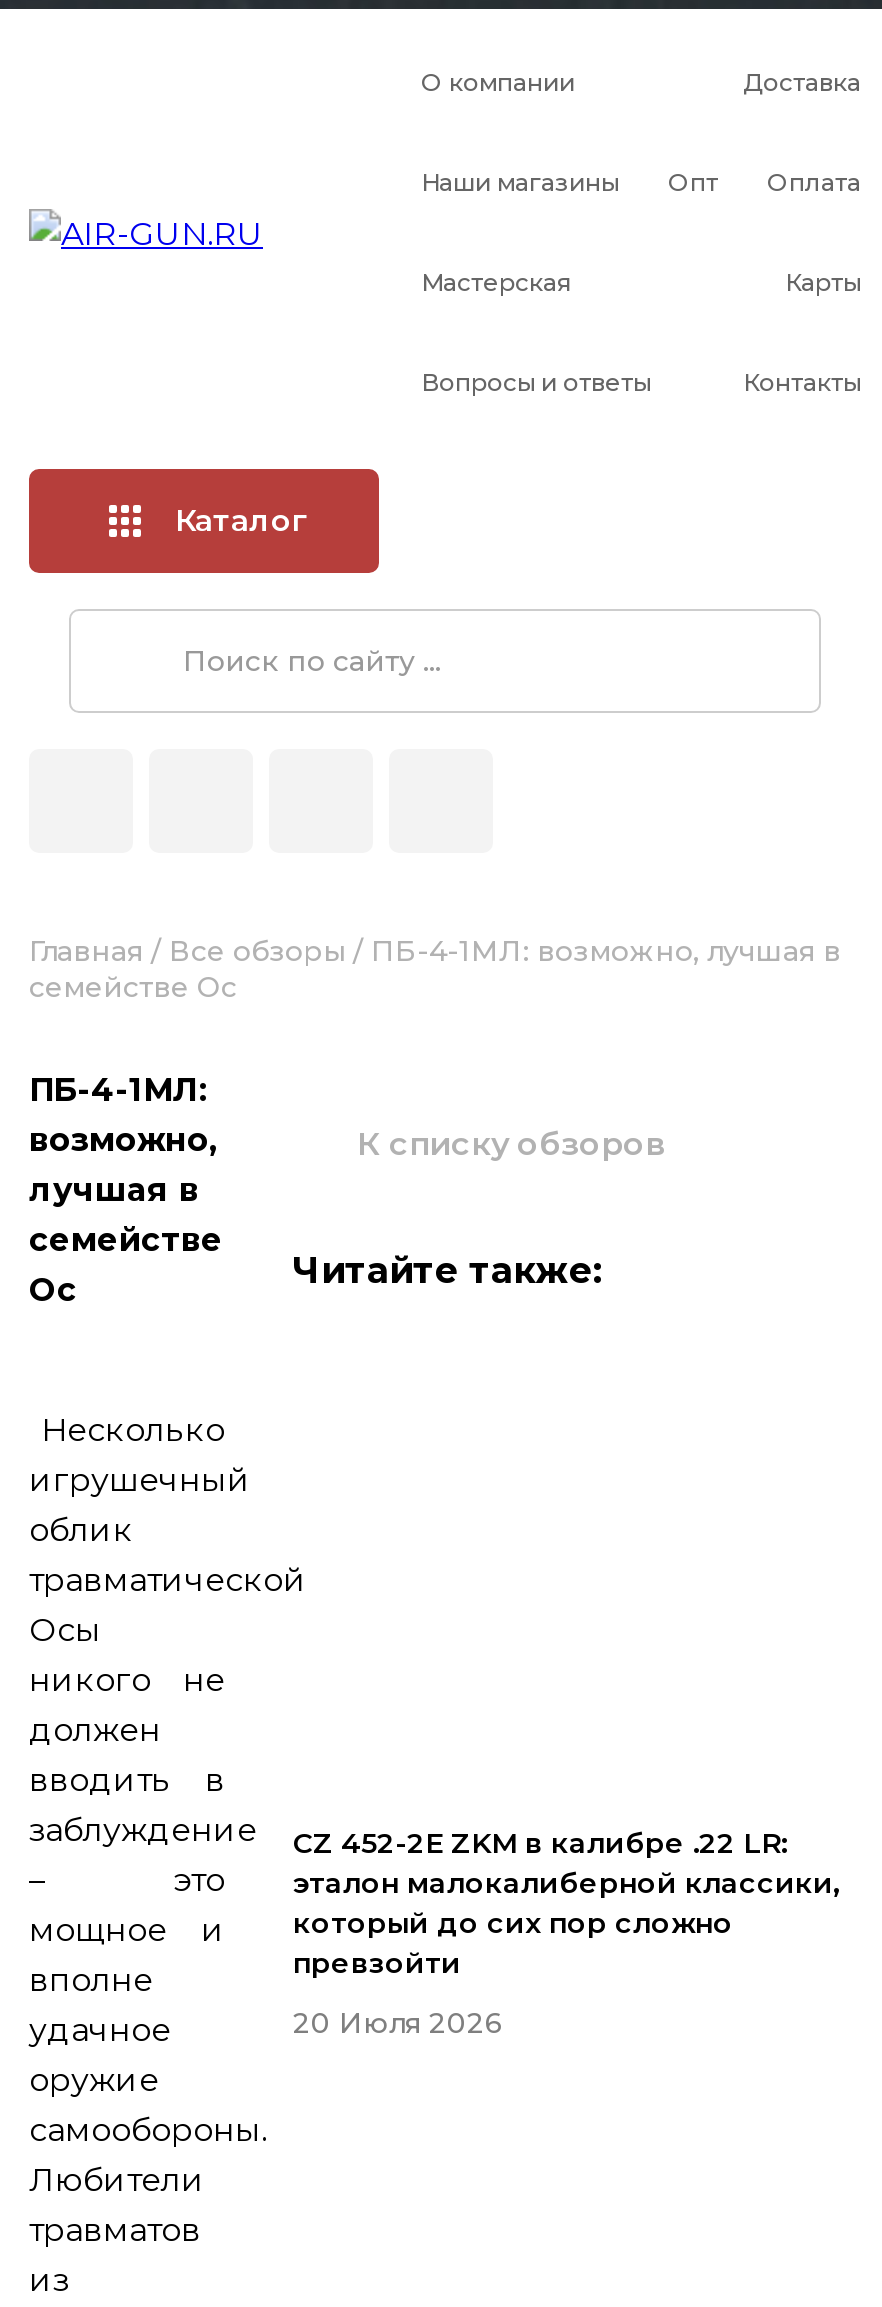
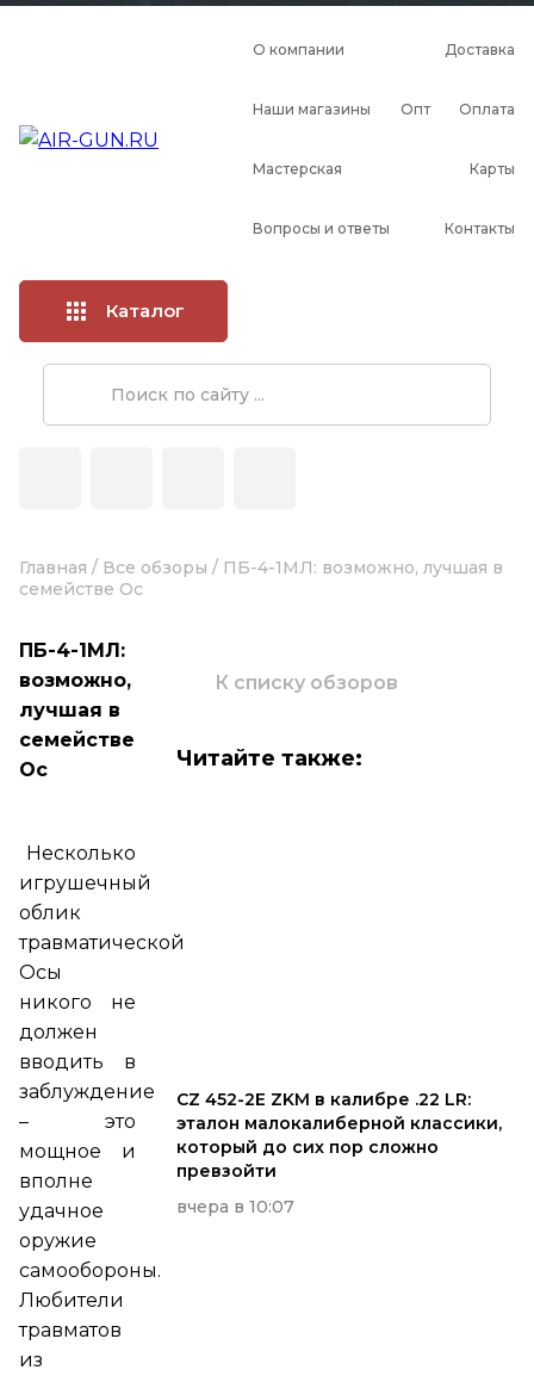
- 20 Июля 2026
+ вчера в 10:07
